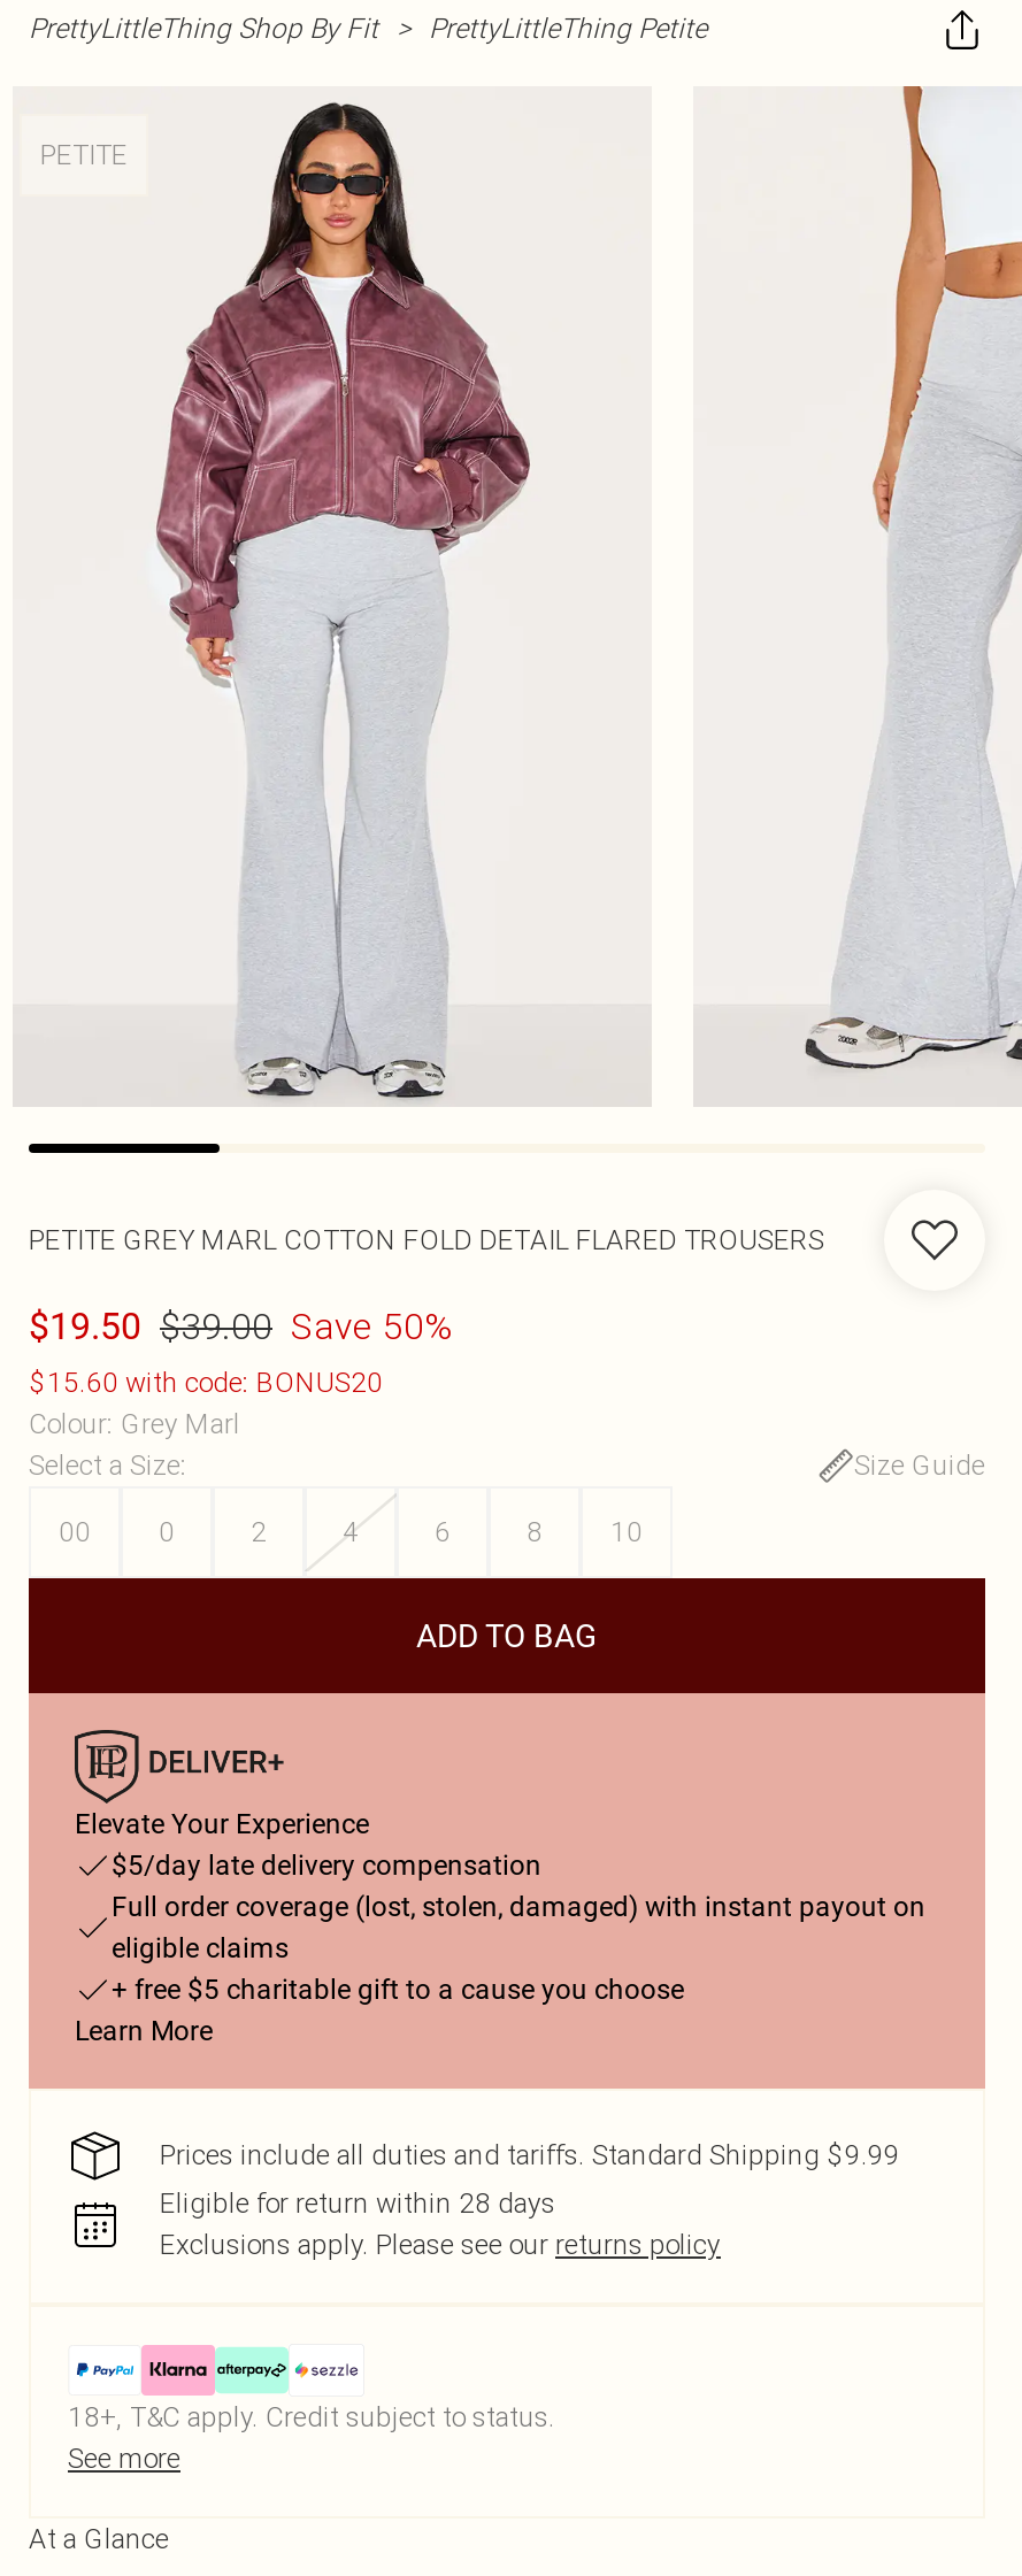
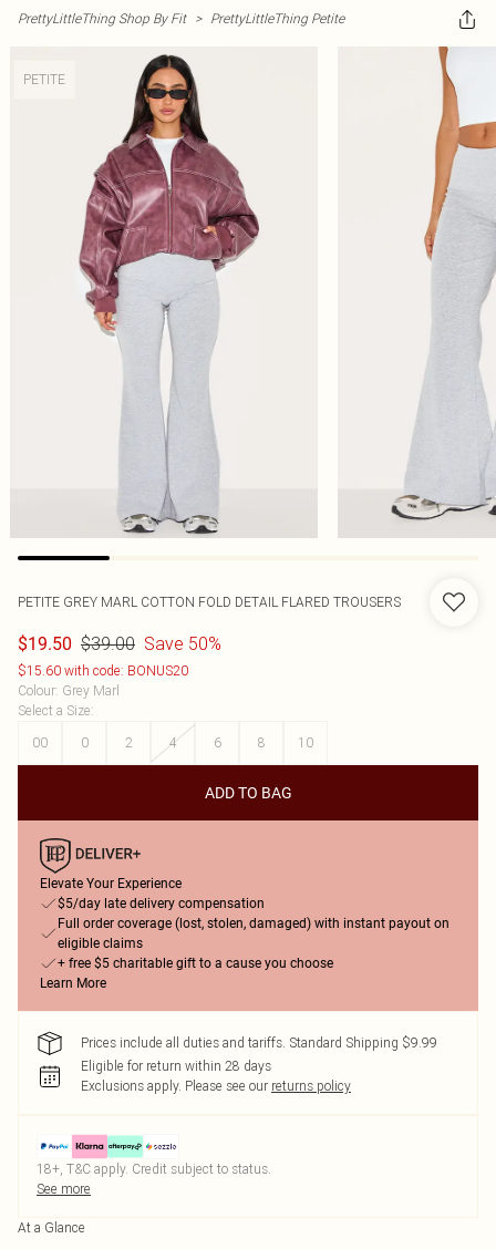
- Size Guide
